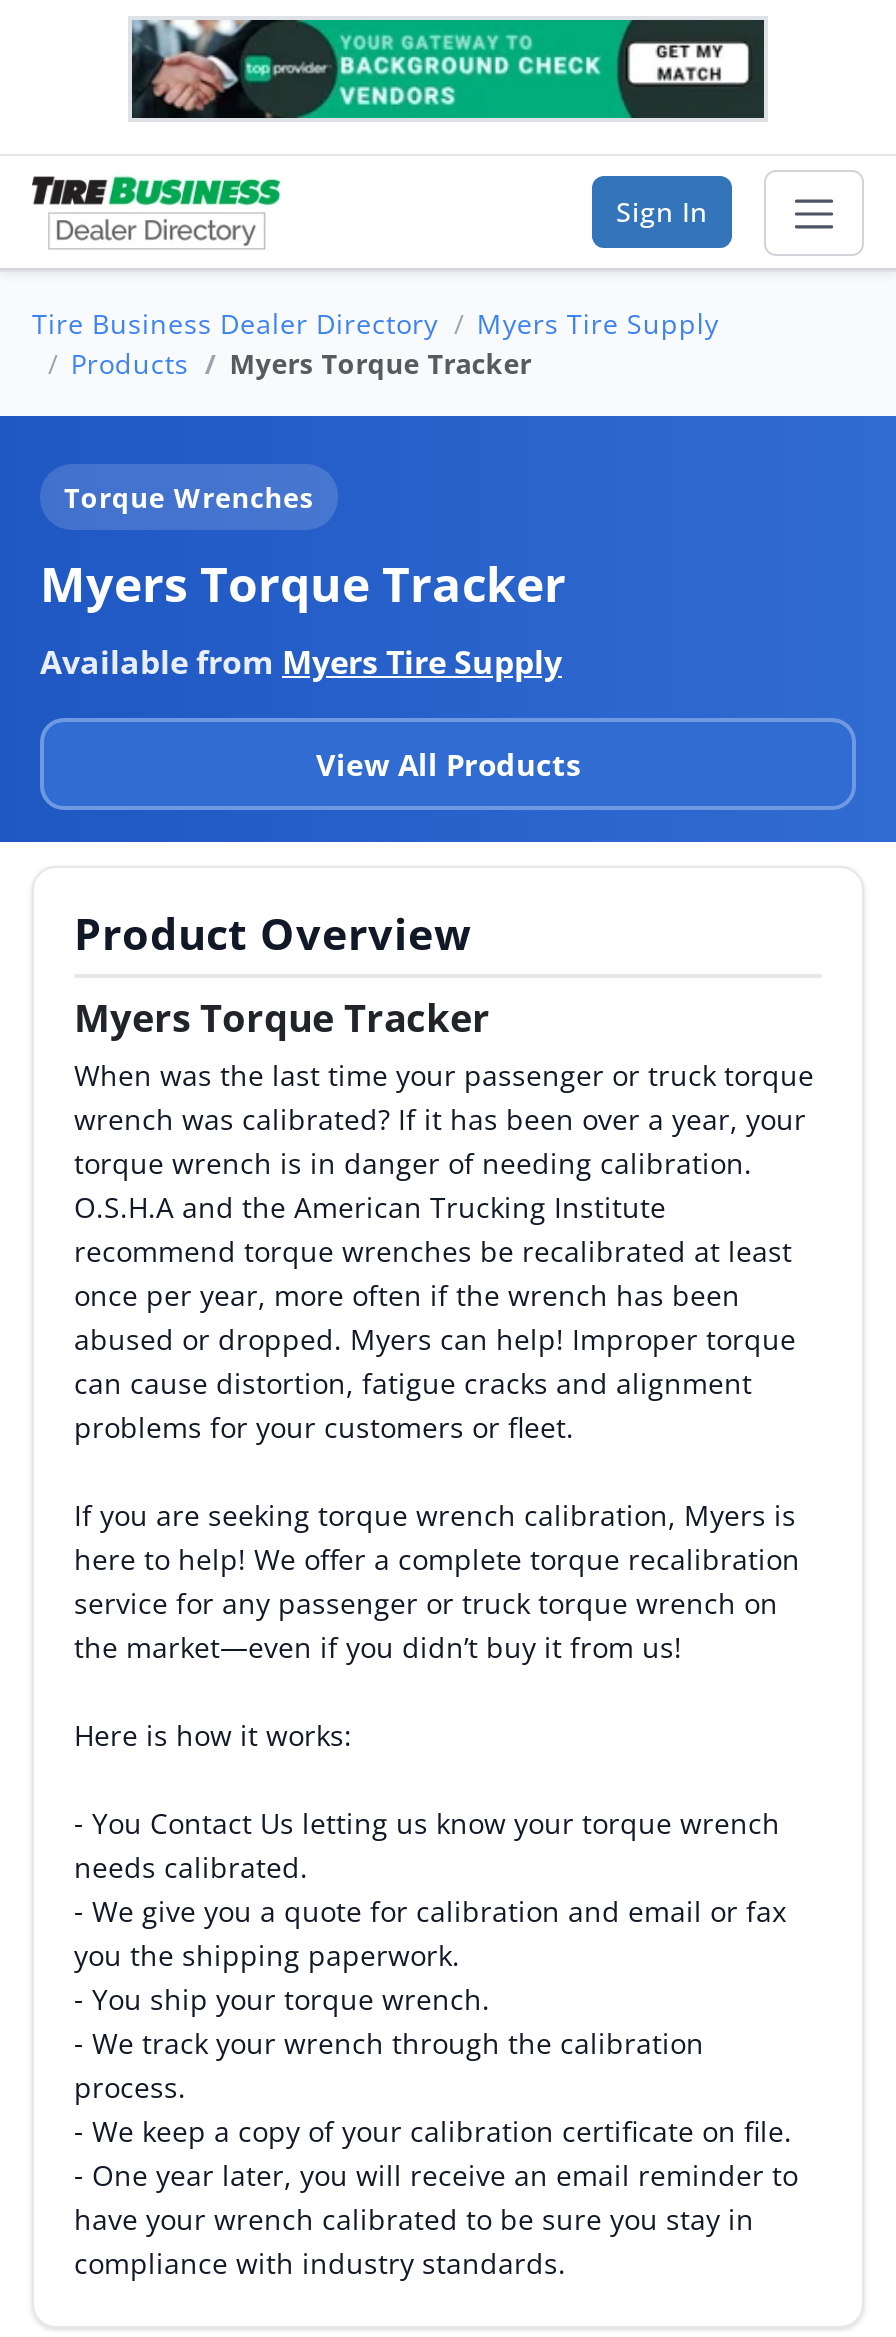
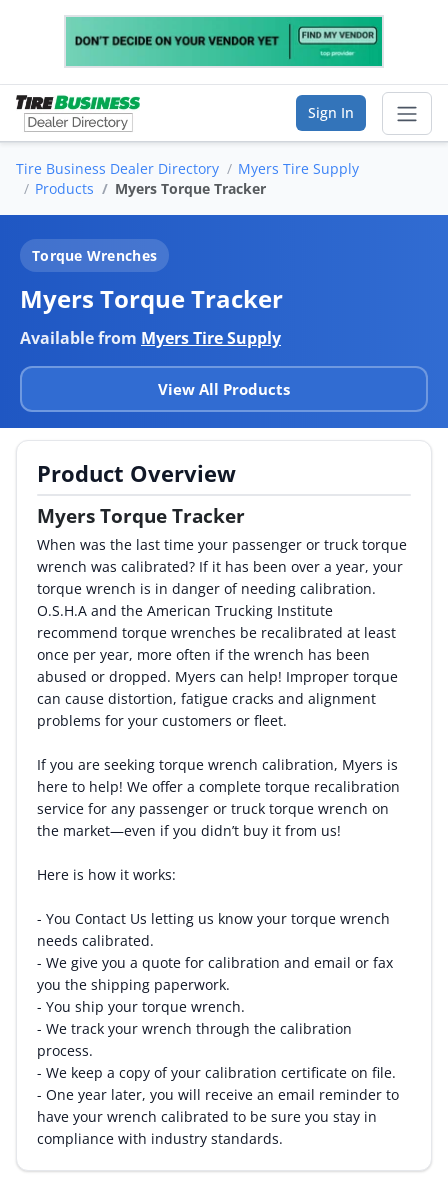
- [image]
+ [image]
